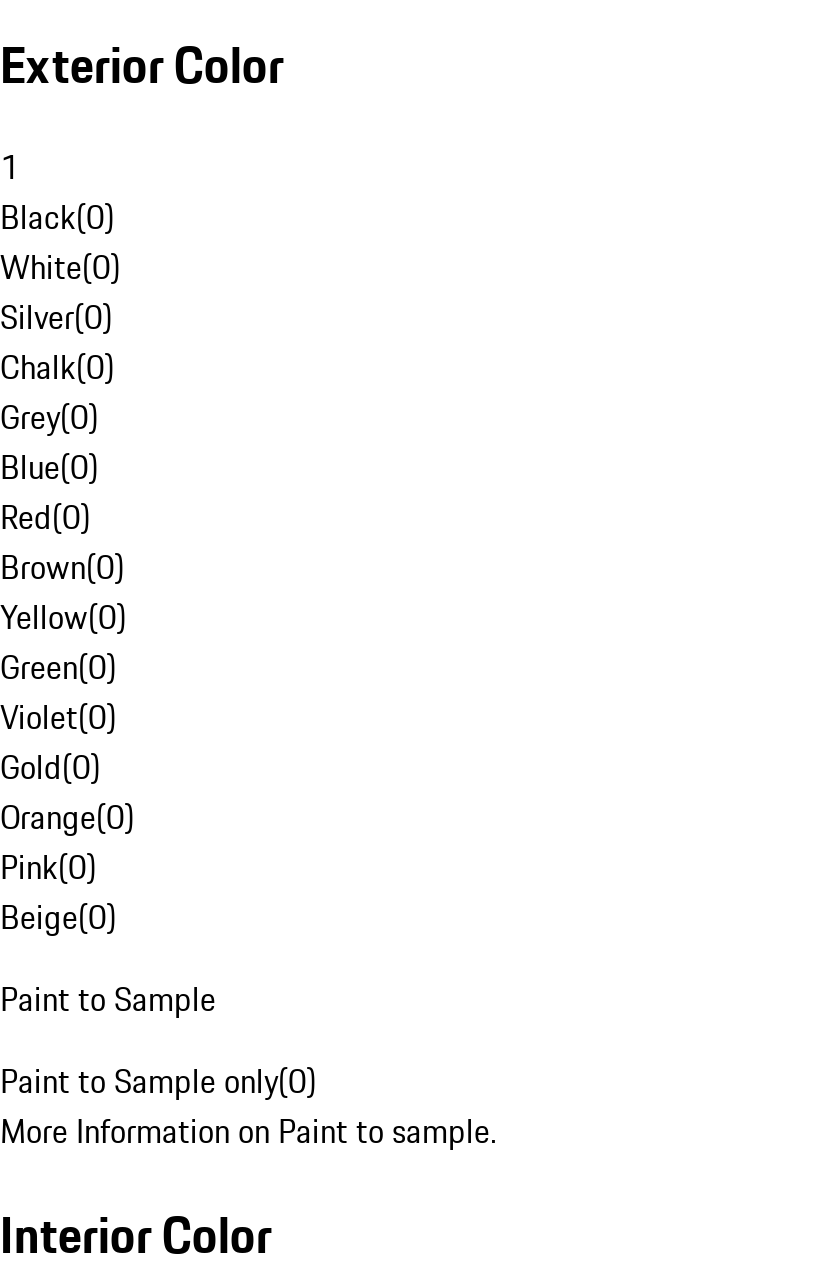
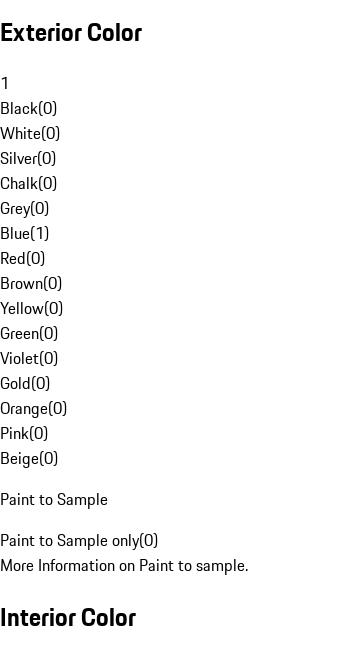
- Blue(0)
+ Blue(1)
